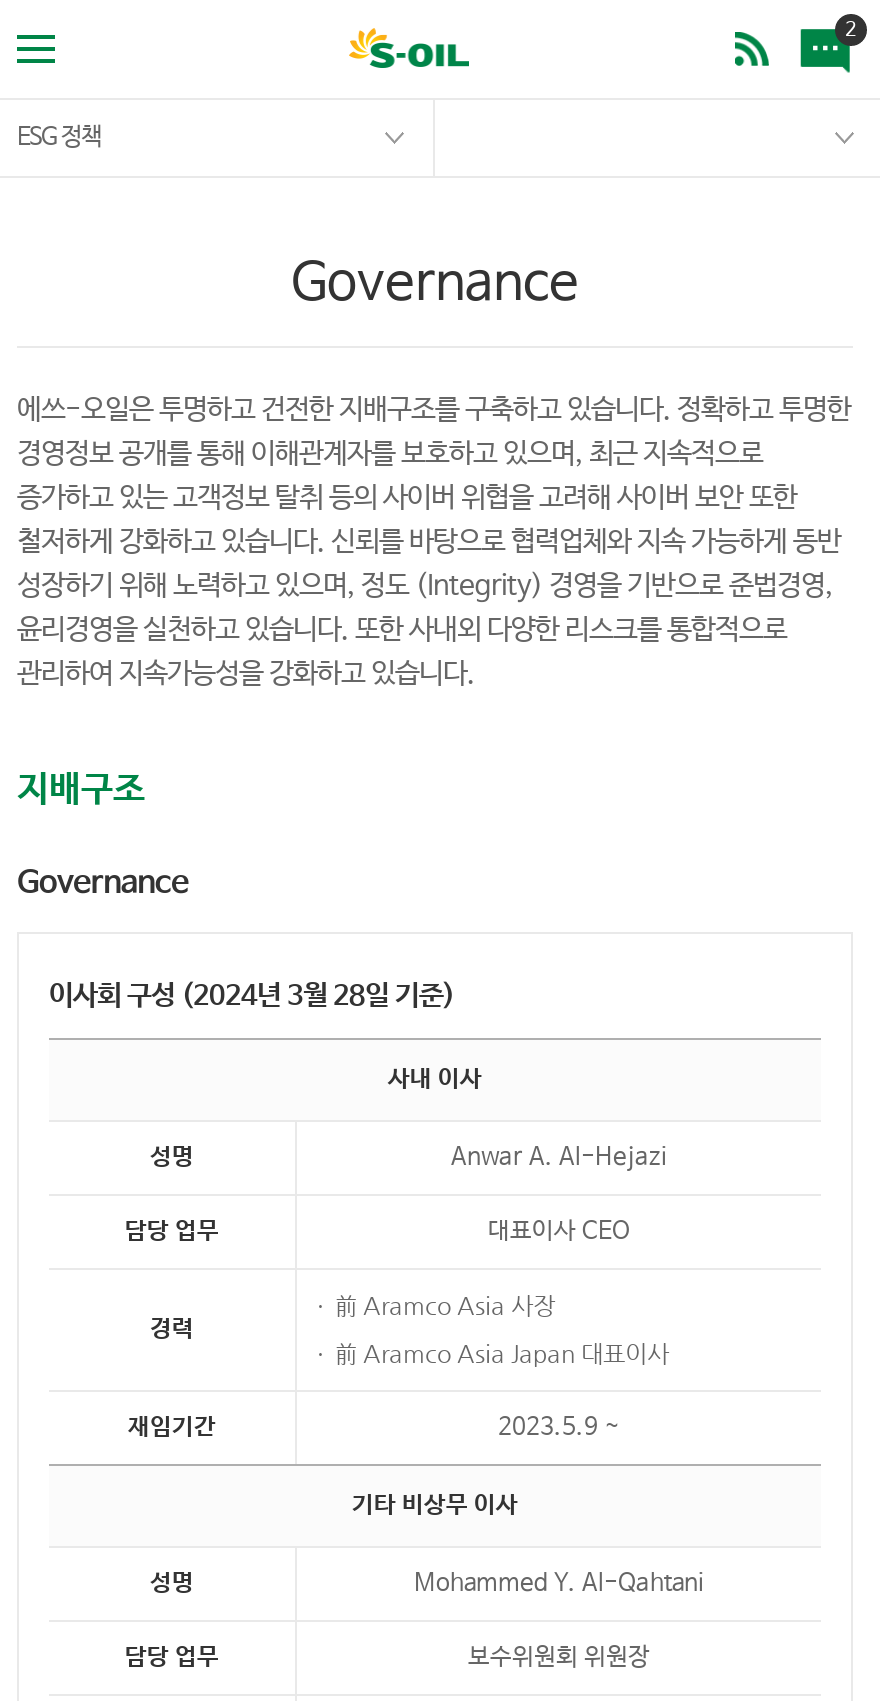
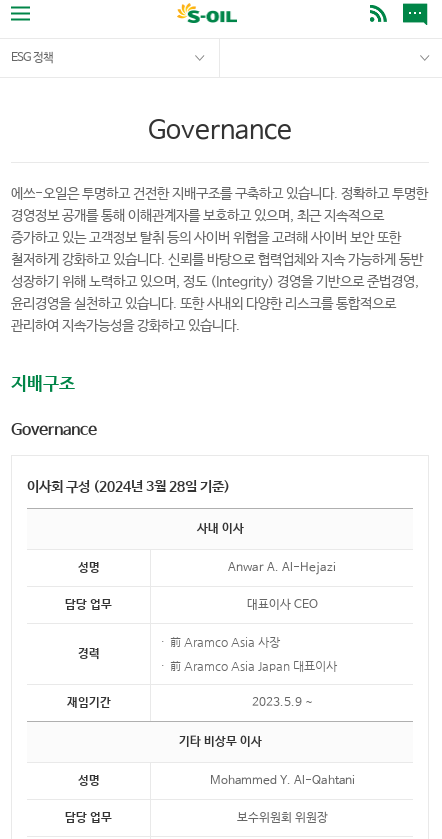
- 2
